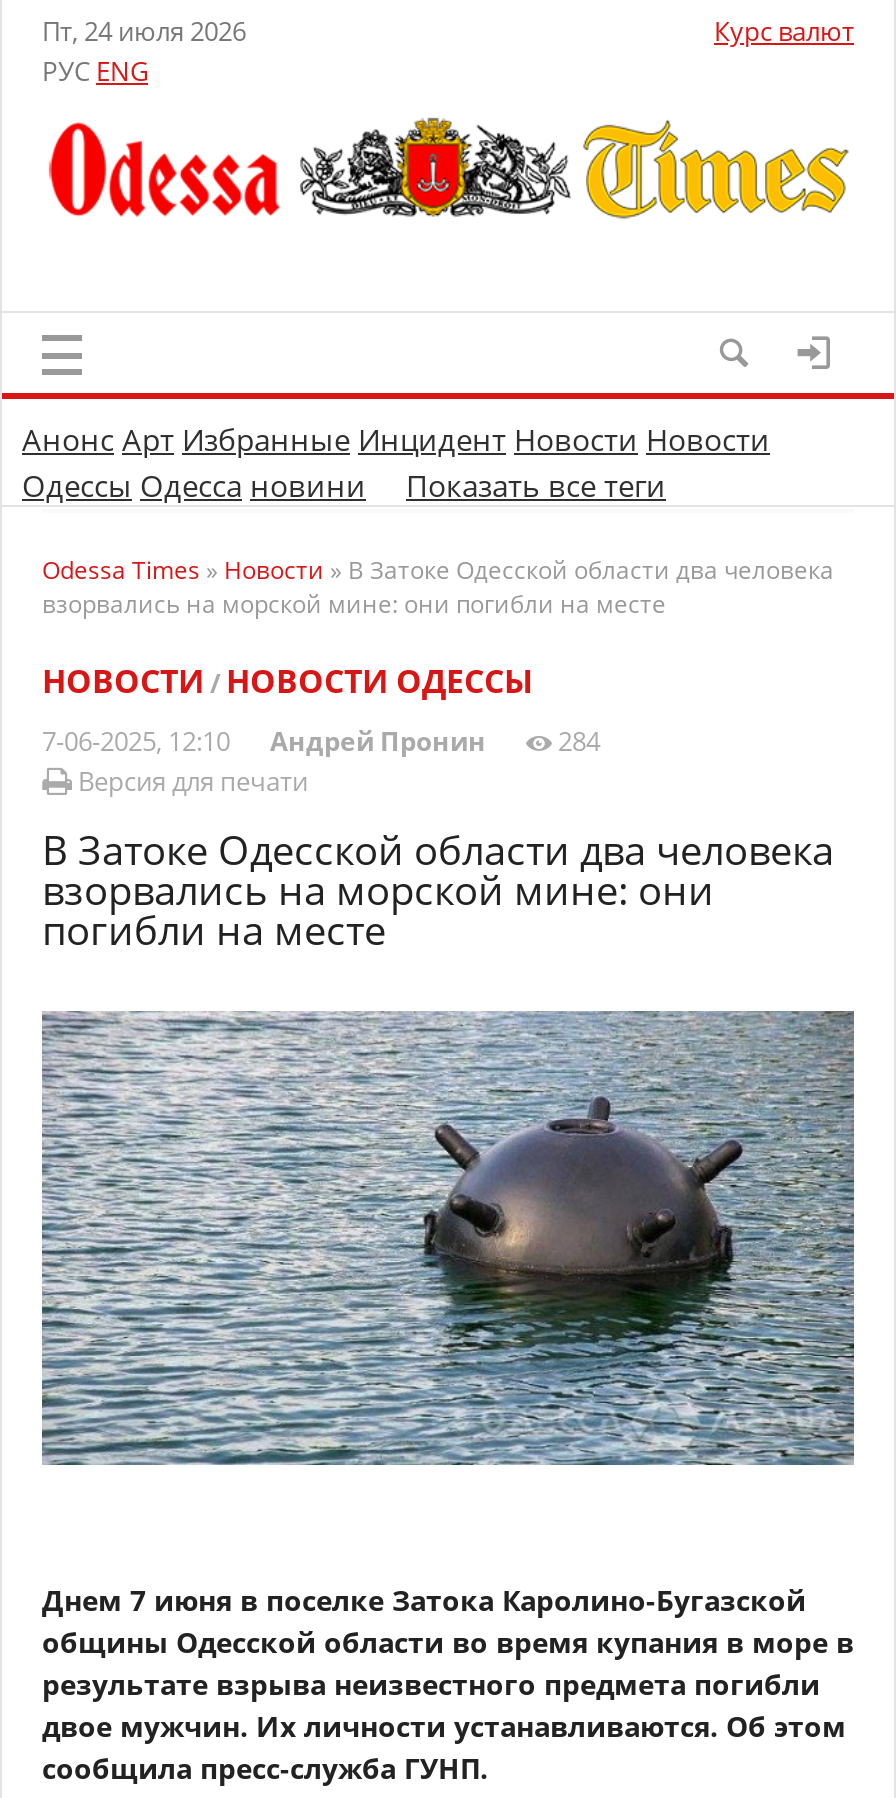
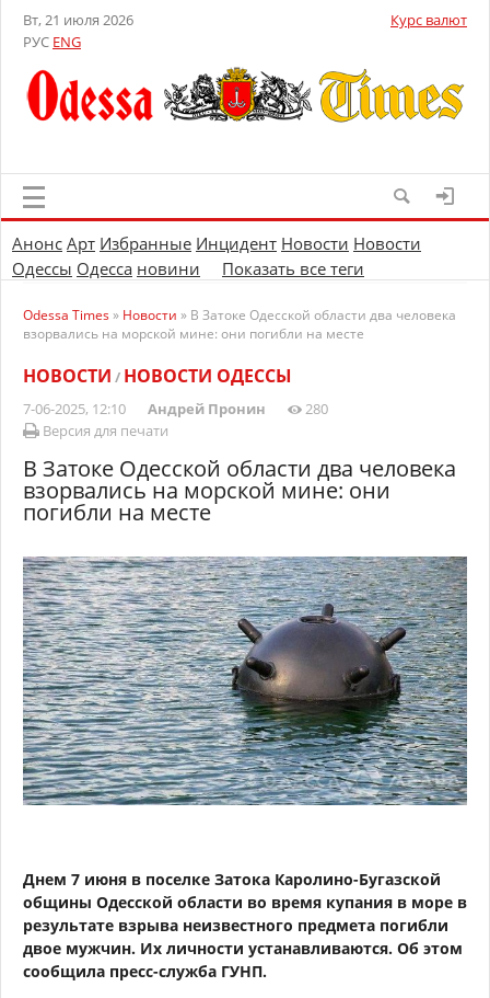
- Пт, 24 июля 2026
+ Вт, 21 июля 2026

- 7-06-2025, 12:10 Андрей Пронин 284
+ 7-06-2025, 12:10 Андрей Пронин 280
